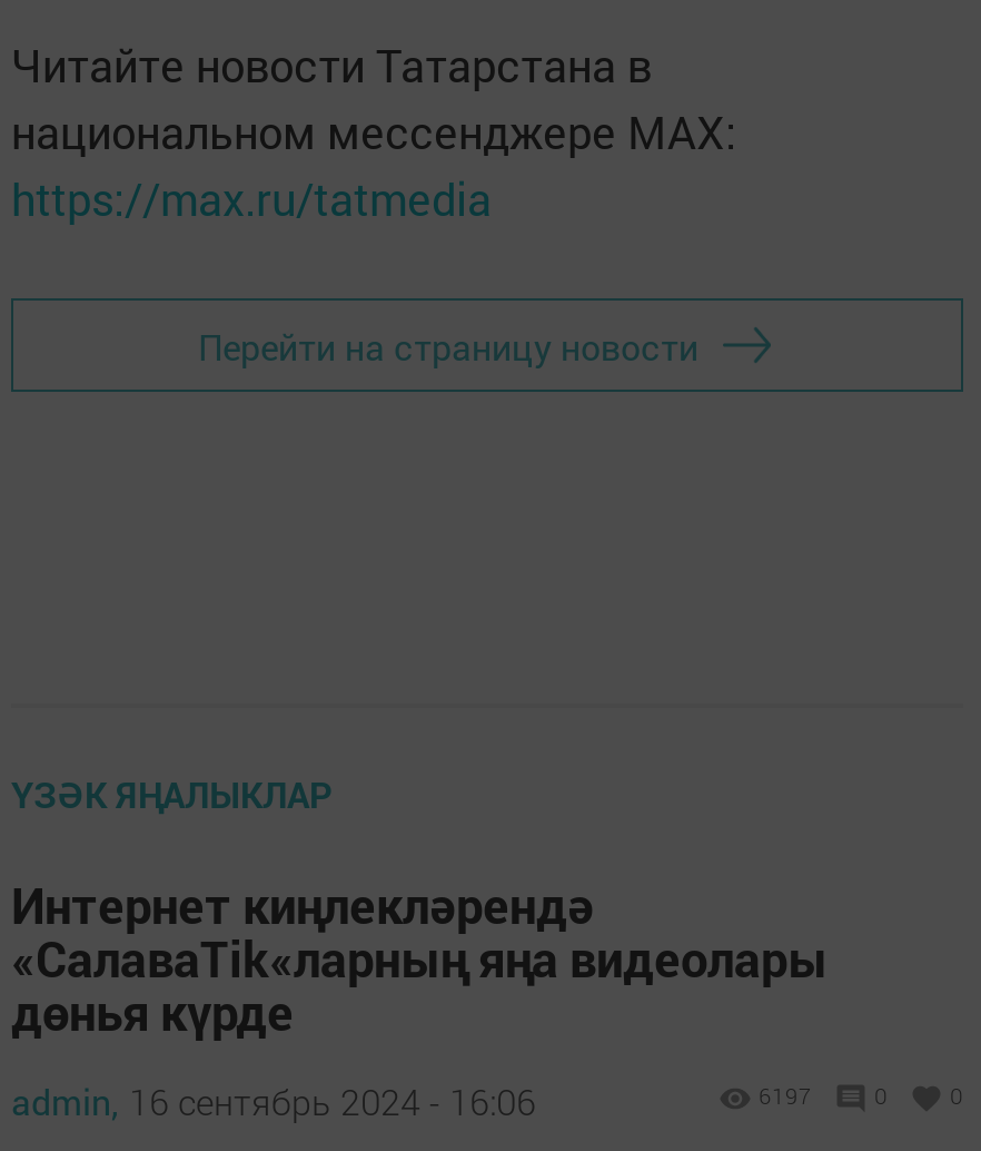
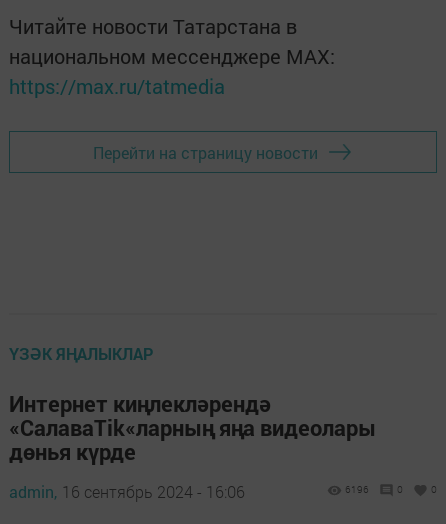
- 6197
+ 6196
